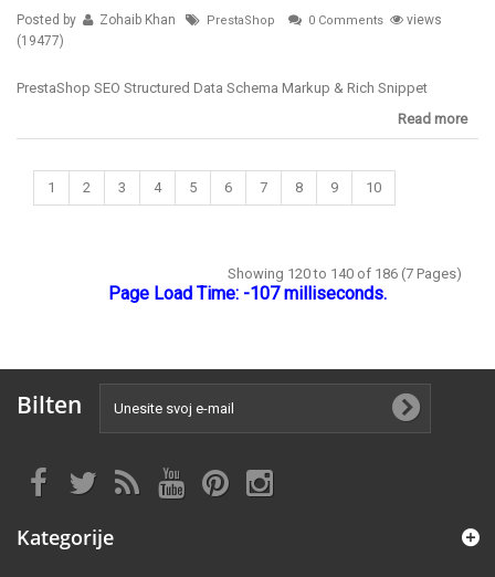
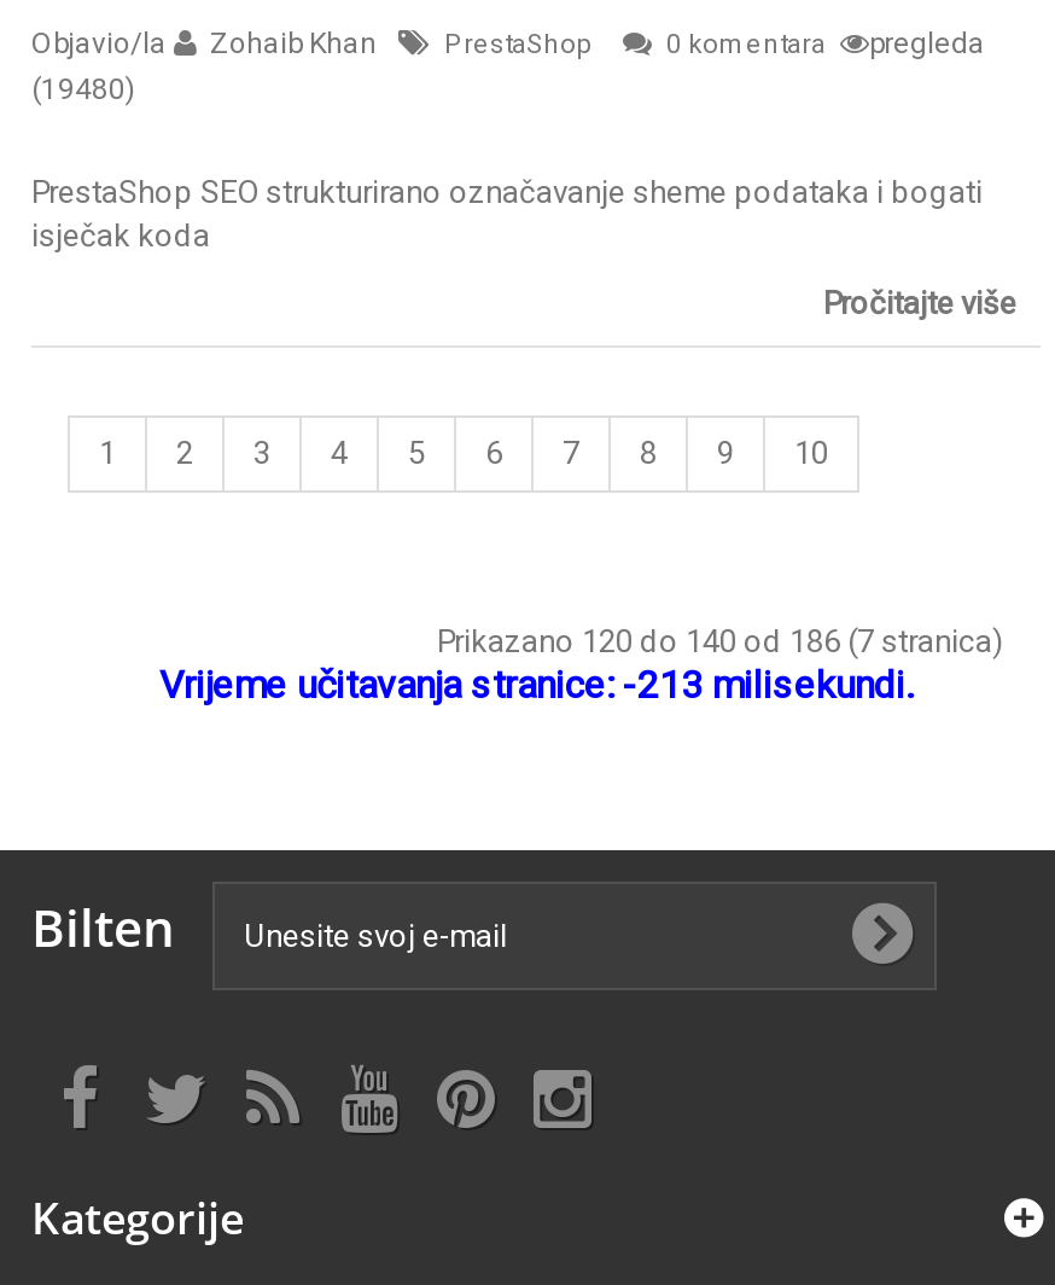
- Posted by
+ Objavio/la

- 0 Comments
- views
- (19477)
+ 0 komentara
+ pregleda
+ (19480)

- PrestaShop SEO Structured Data Schema Markup & Rich Snippet
+ PrestaShop SEO strukturirano označavanje sheme podataka i bogati
+ isječak koda

- Read more
+ Pročitajte više

- Showing 120 to 140 of 186 (7 Pages)
- Page Load Time: -107 milliseconds.
+ Prikazano 120 do 140 od 186 (7 stranica)
+ Vrijeme učitavanja stranice: -213 milisekundi.
